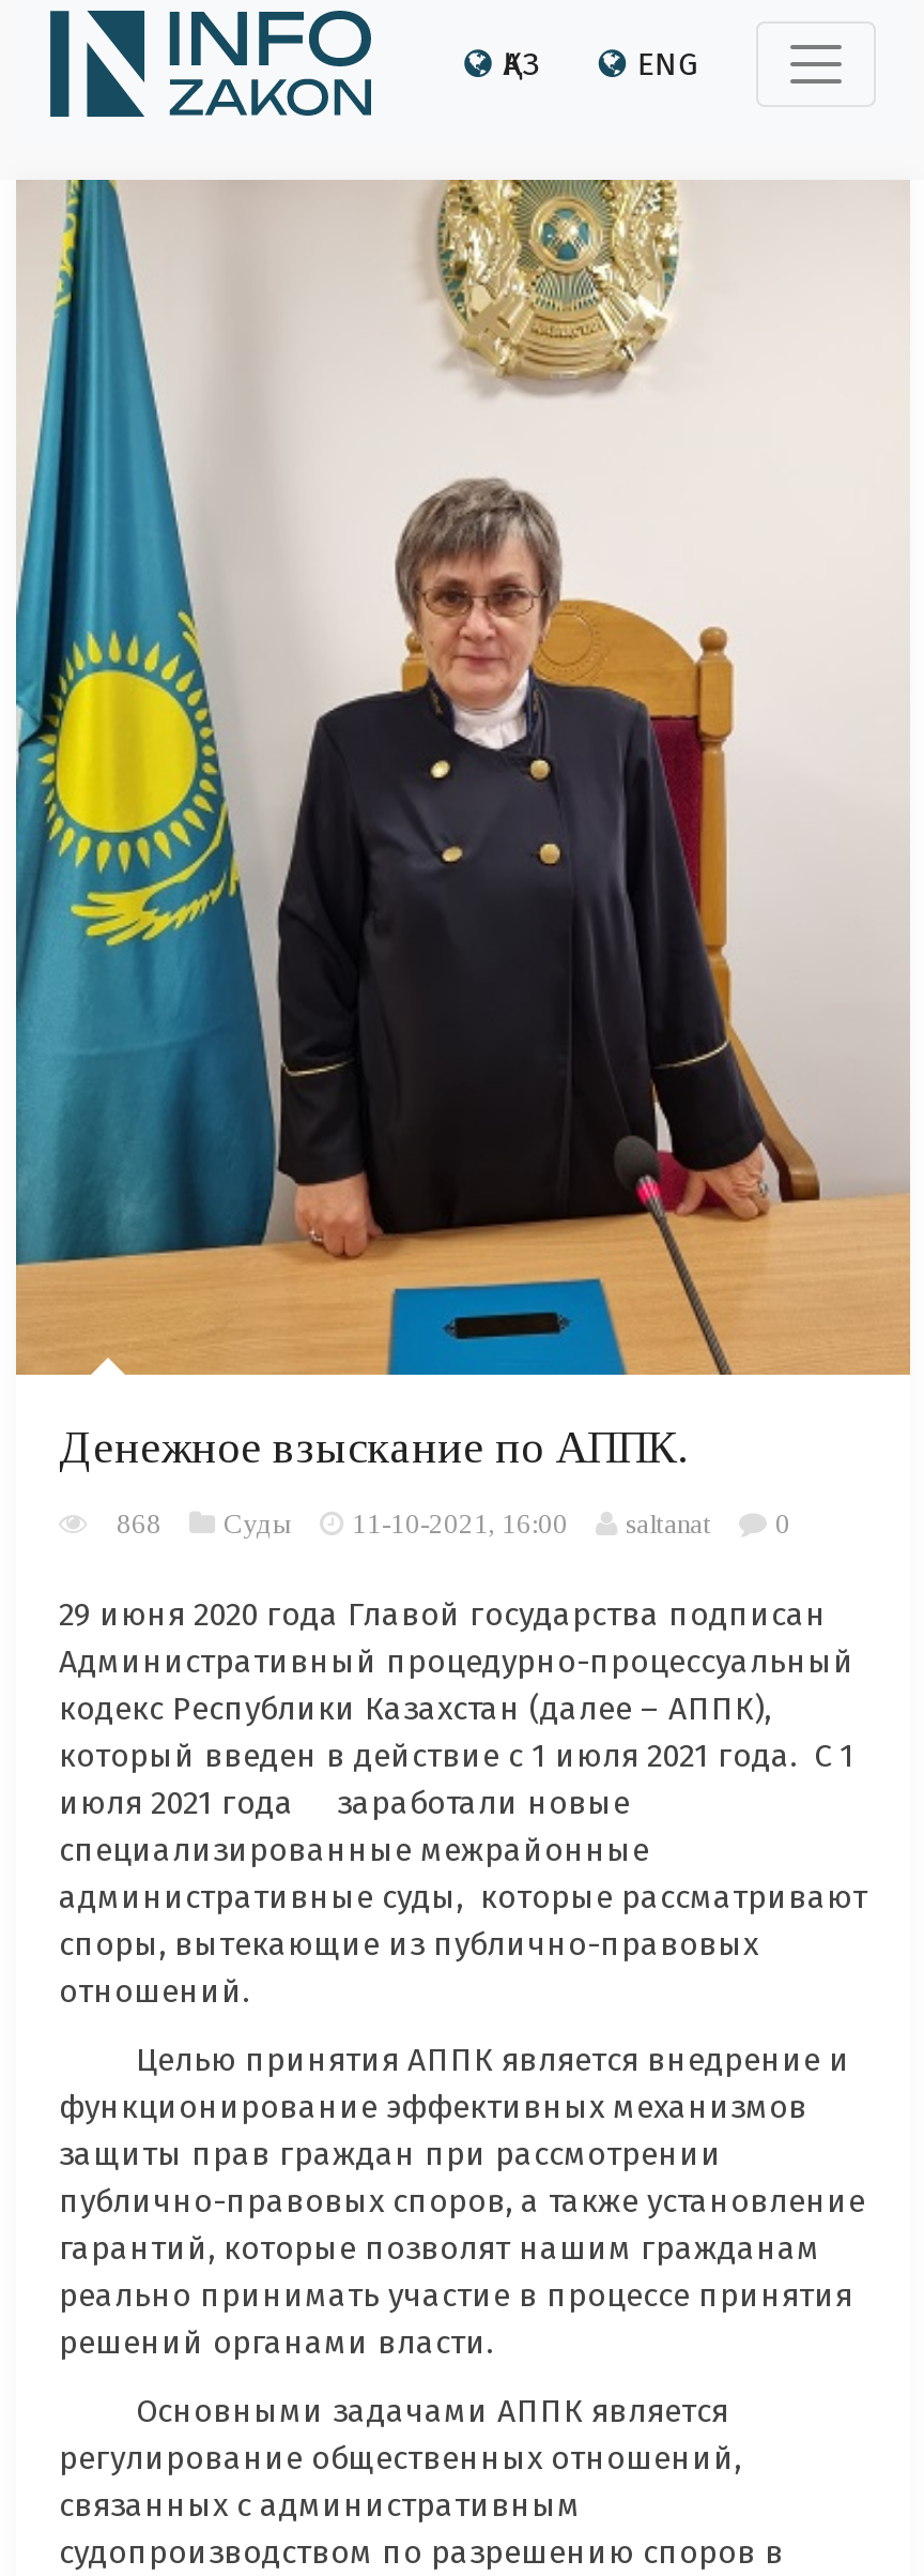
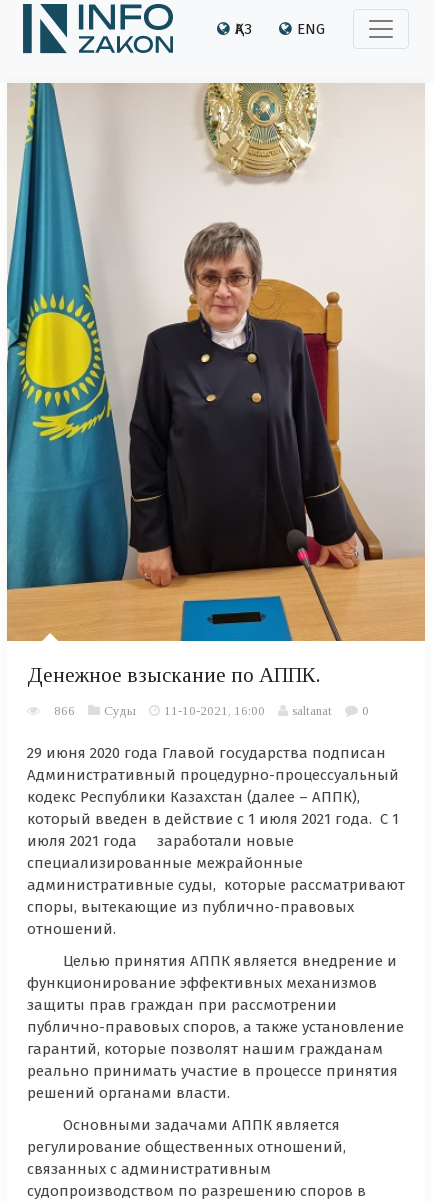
- 868 Суды 11-10-2021, 16:00 saltanat 0
+ 866 Суды 11-10-2021, 16:00 saltanat 0
